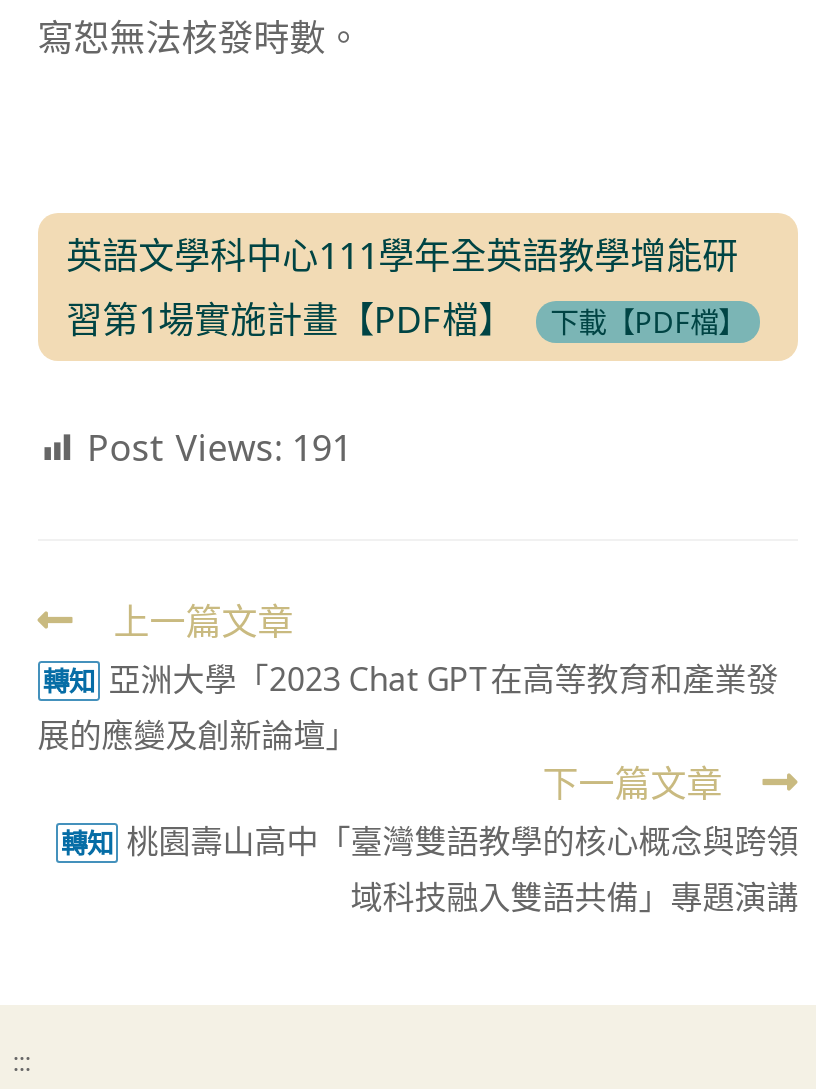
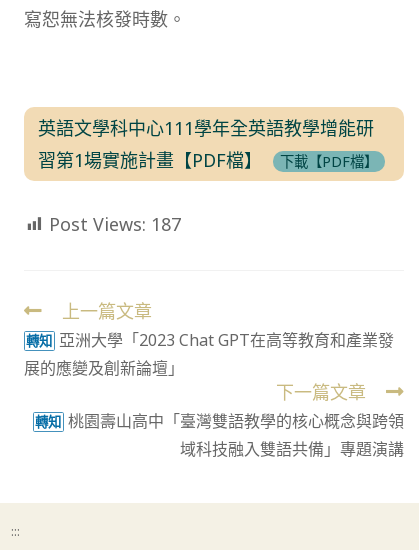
- Post Views: 191
+ Post Views: 187
